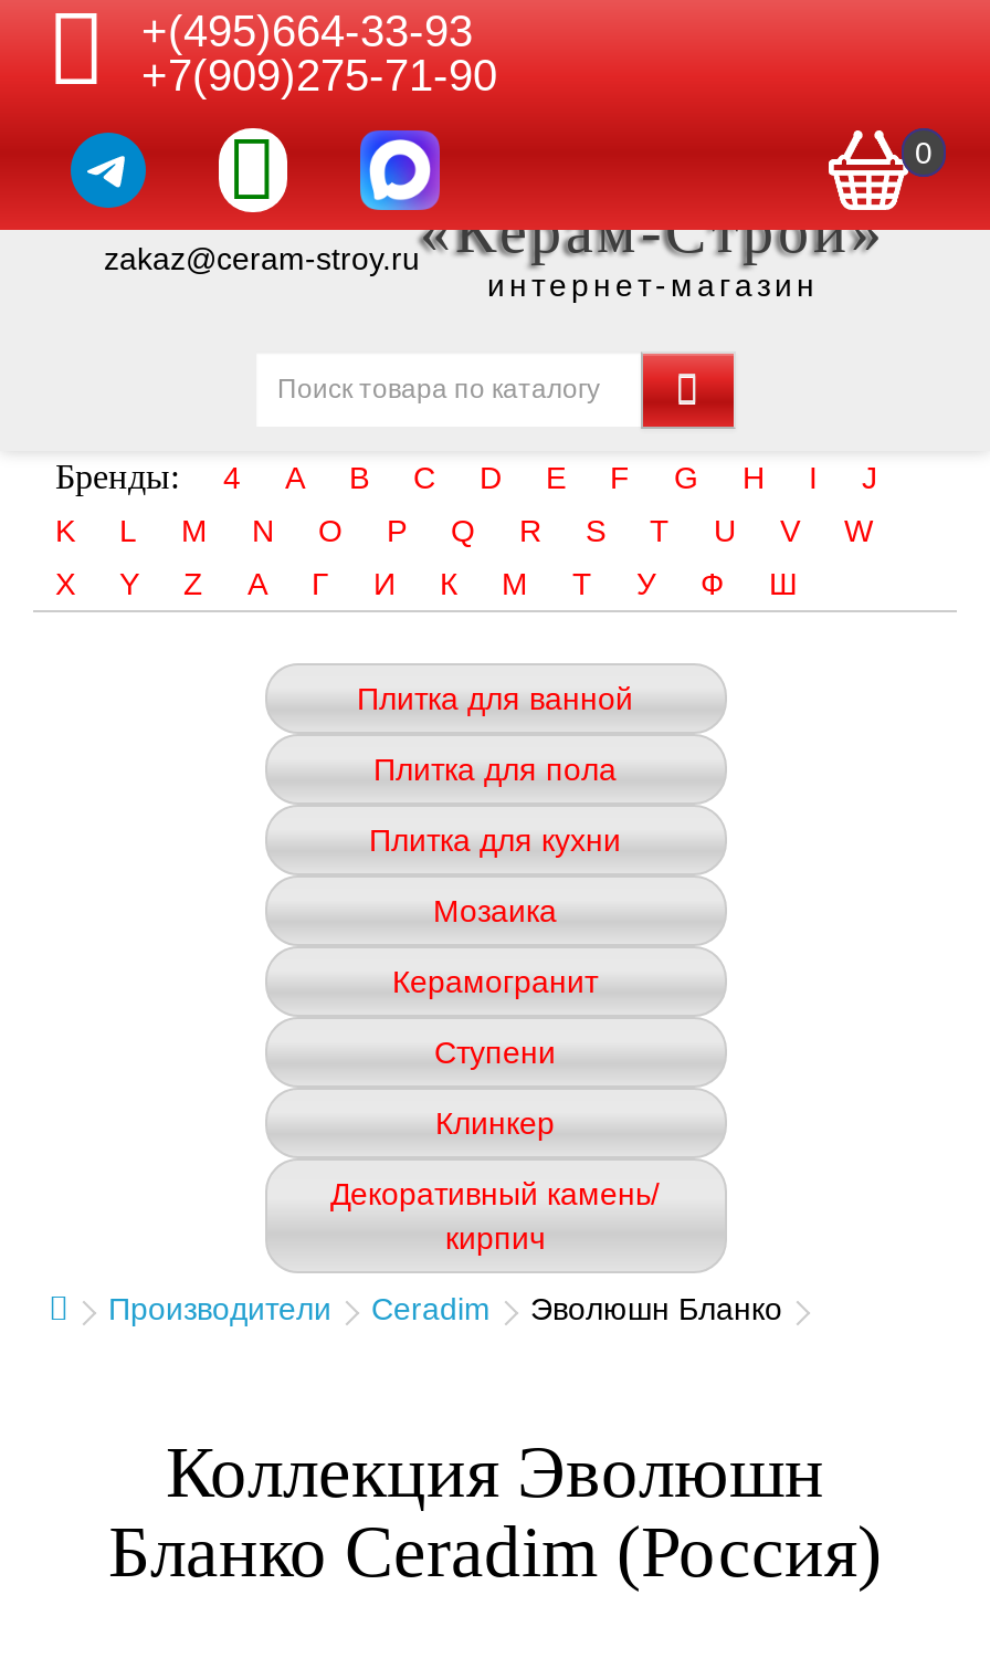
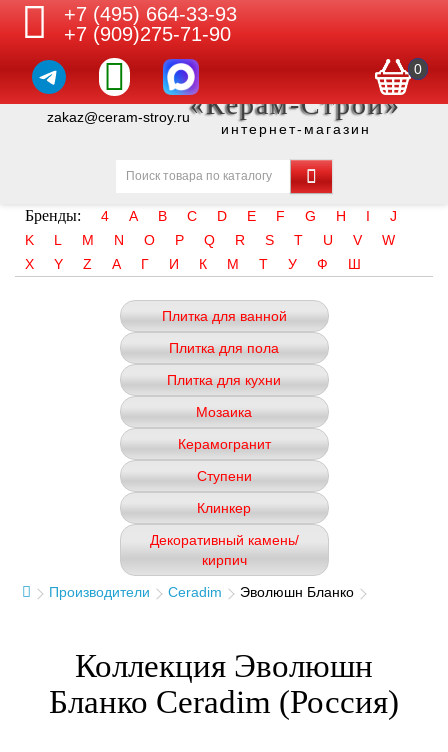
- +(495)664-33-93
- +7(909)275-71-90
+ +7 (495) 664-33-93
+ +7 (909)275-71-90
